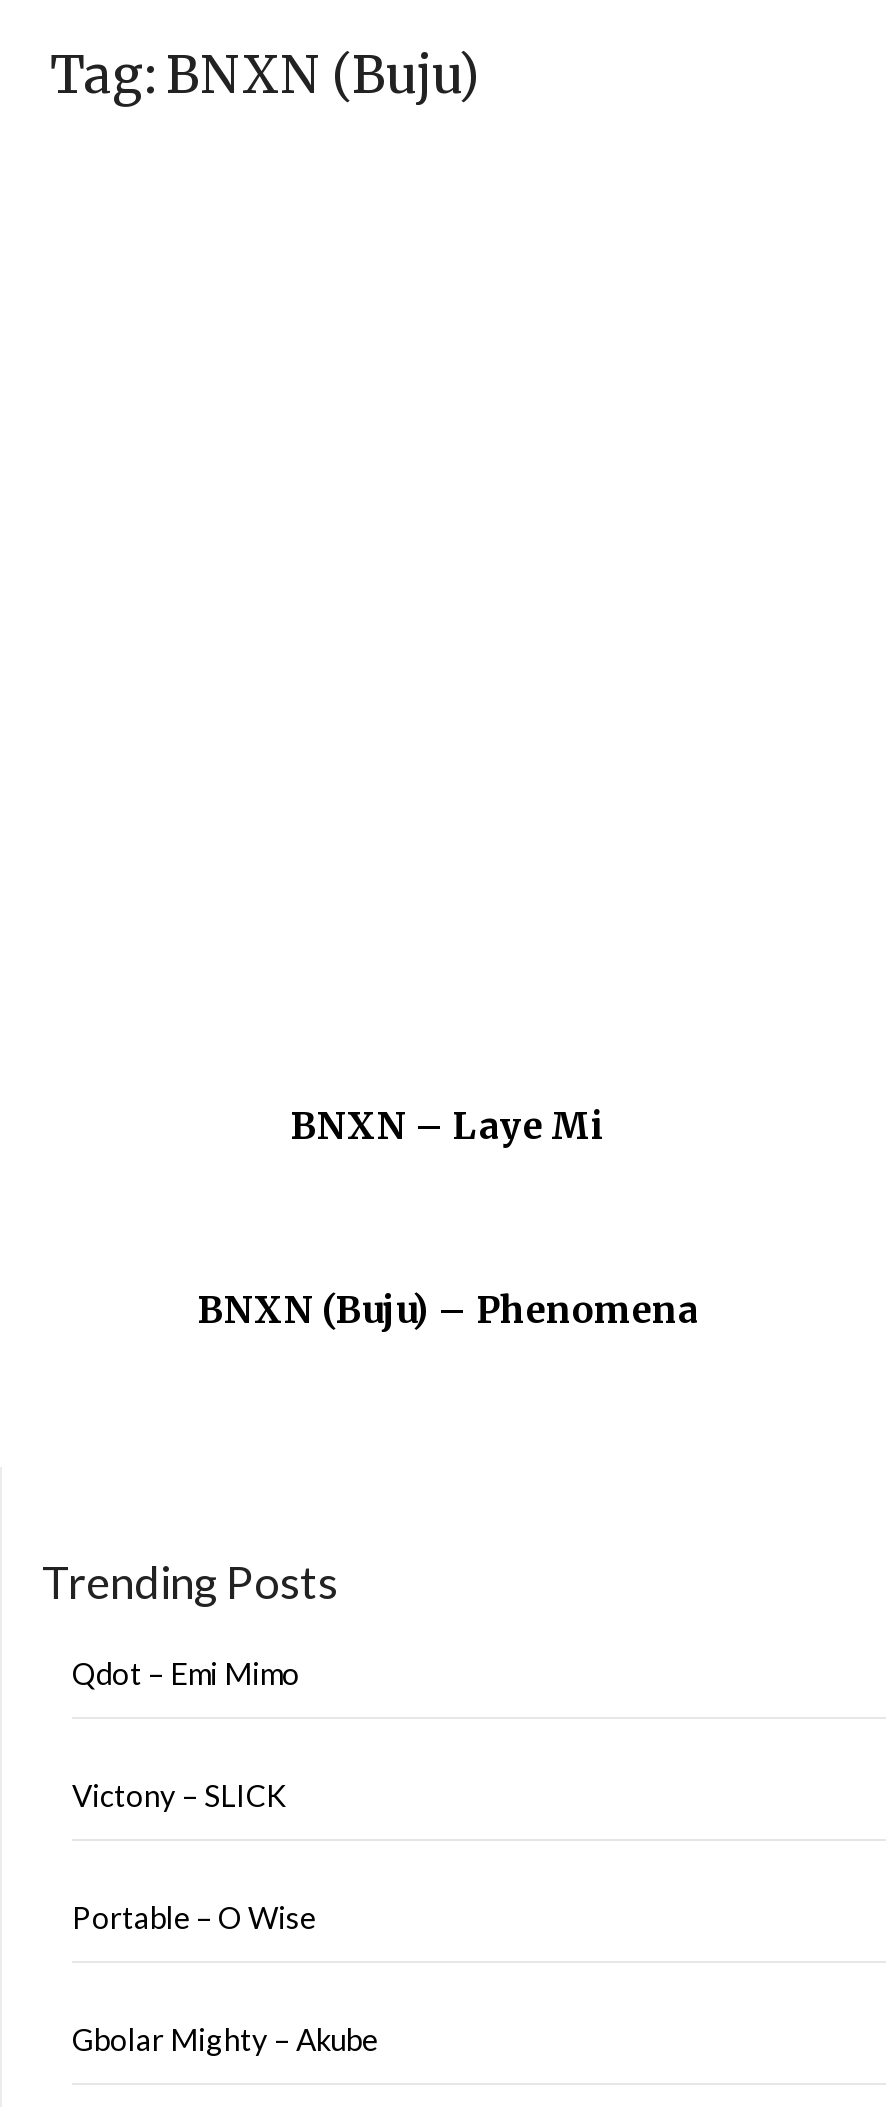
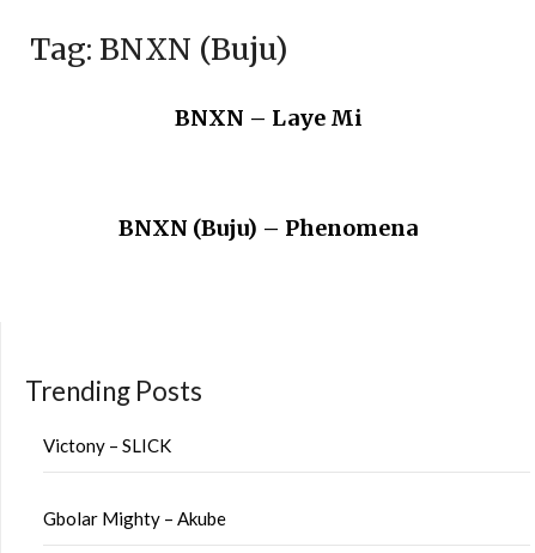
- Qdot – Emi Mimo

- Portable – O Wise
